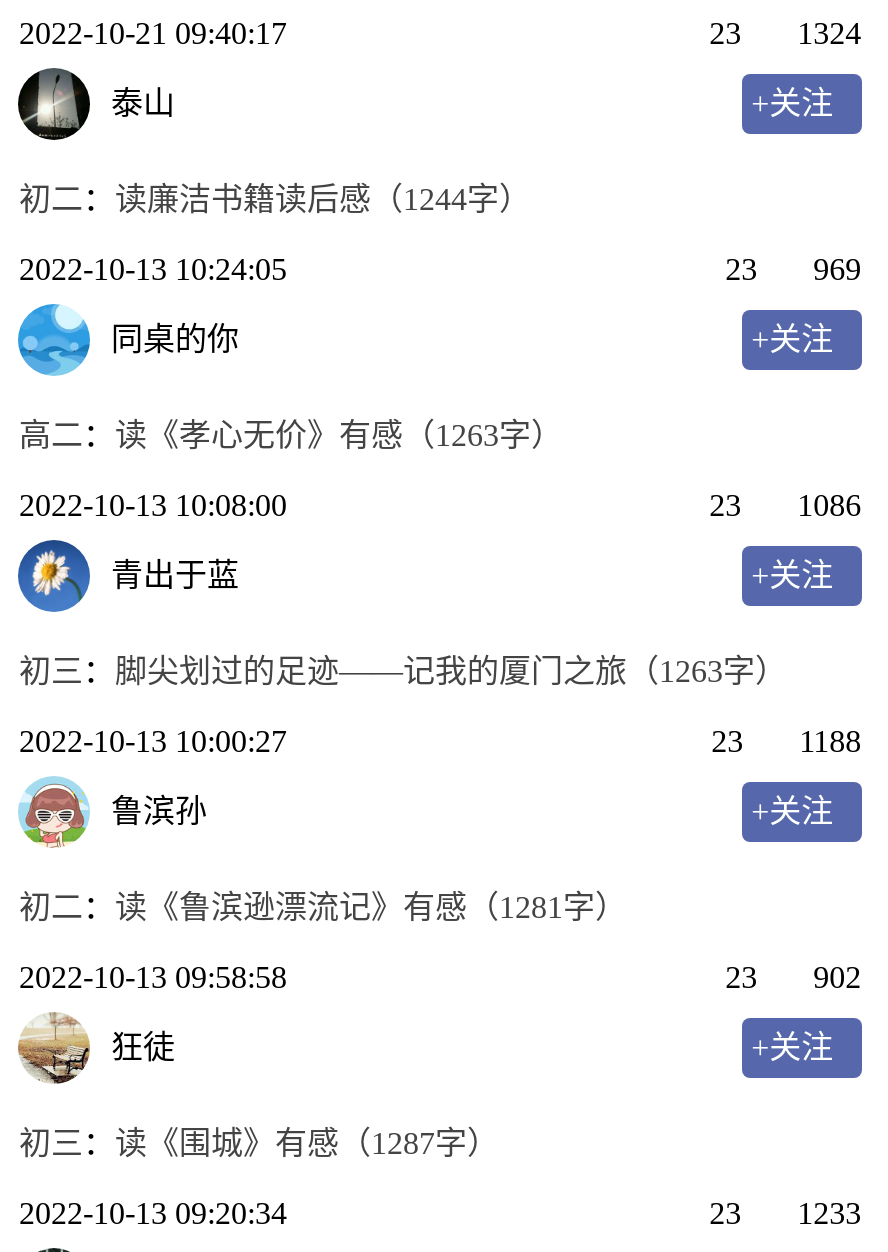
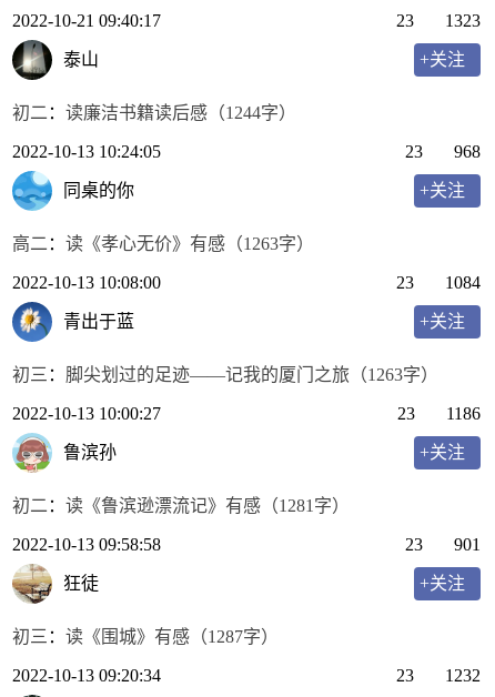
- 23 1324
+ 23 1323

- 23 969
+ 23 968

- 23 1086
+ 23 1084

- 23 1188
+ 23 1186

- 23 902
+ 23 901

- 23 1233
+ 23 1232
